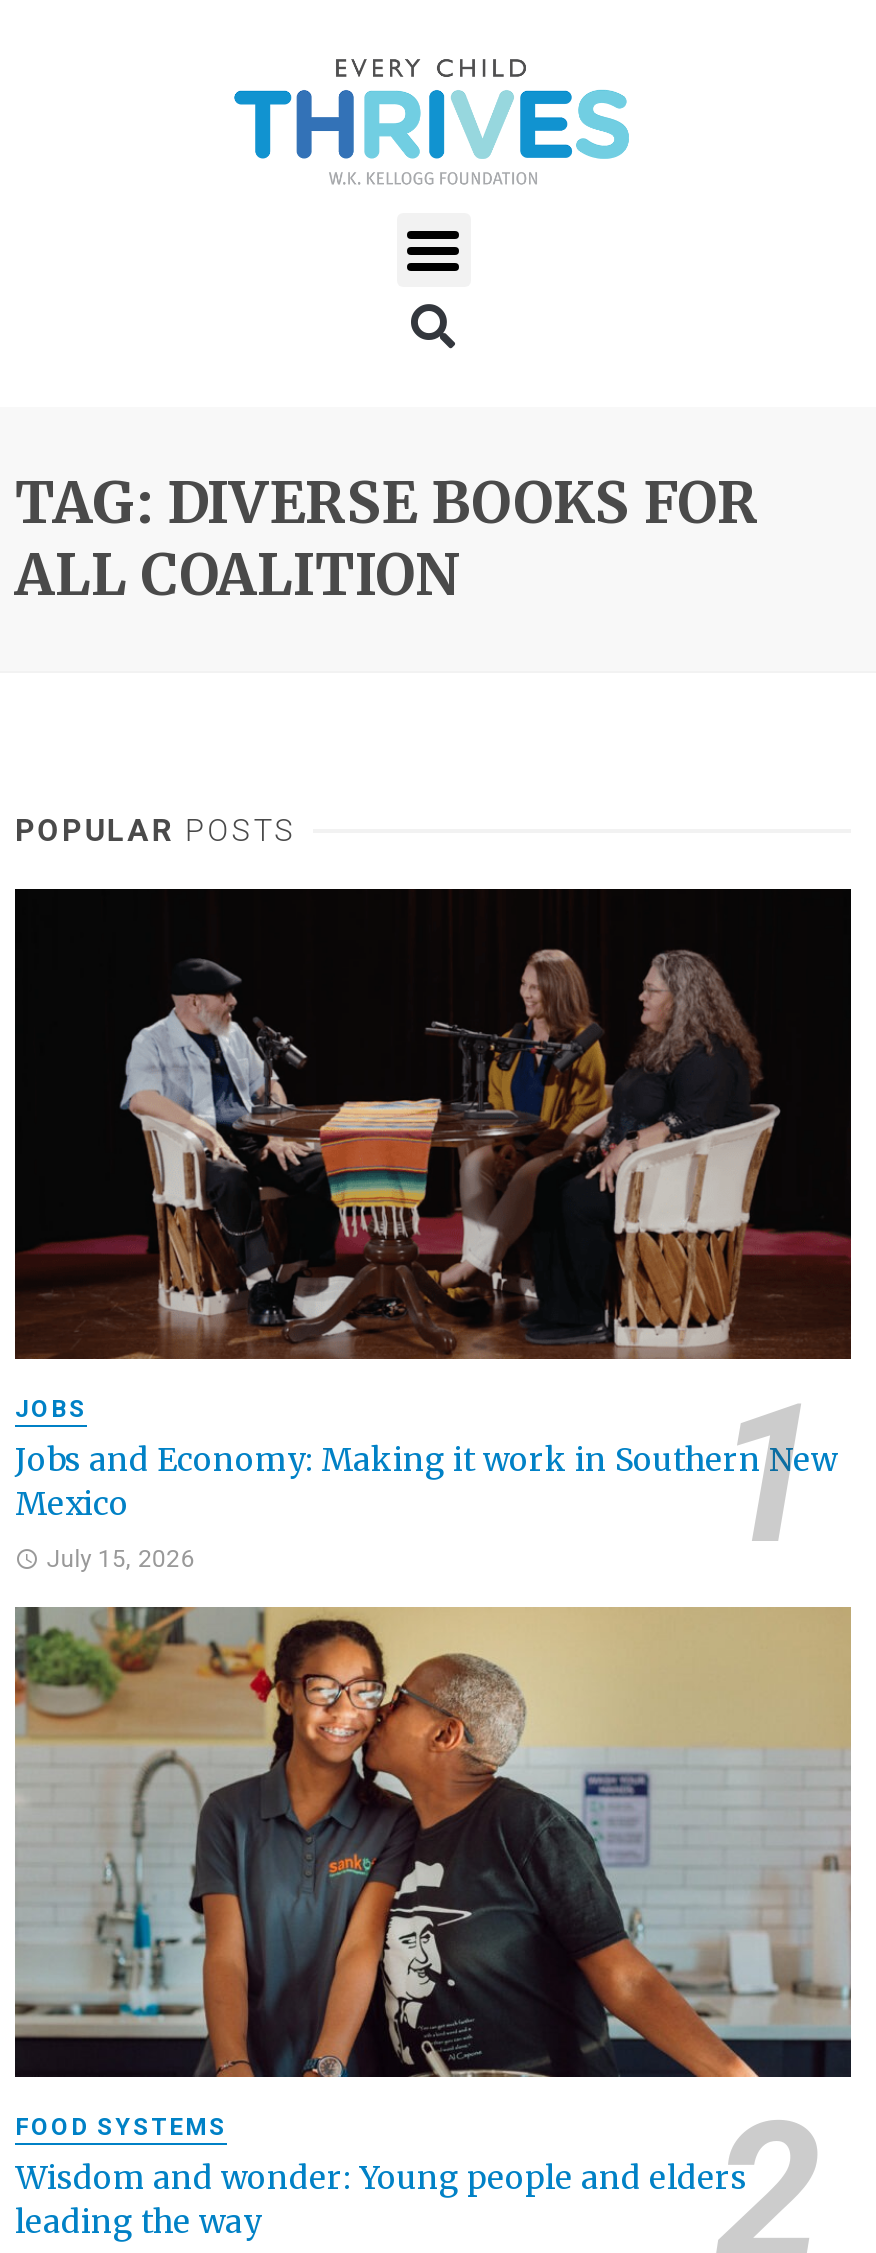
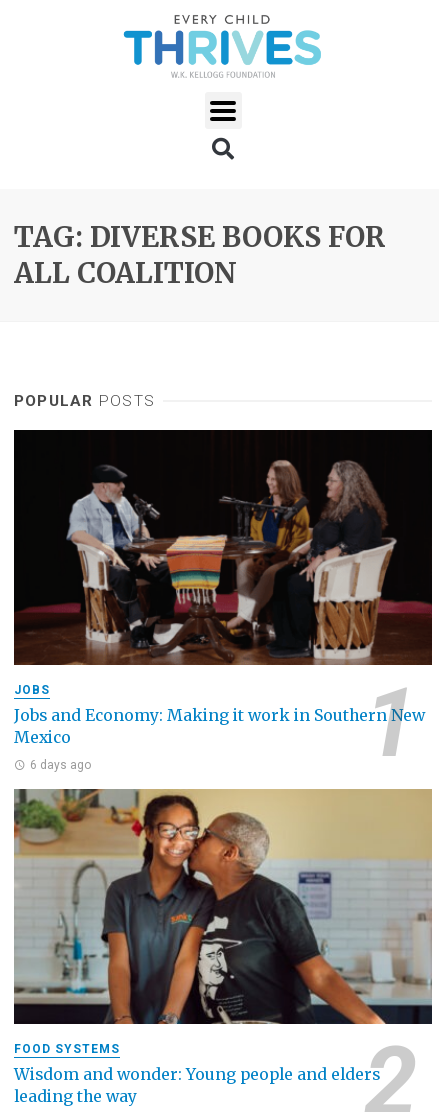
- July 15, 2026
+ 6 days ago
